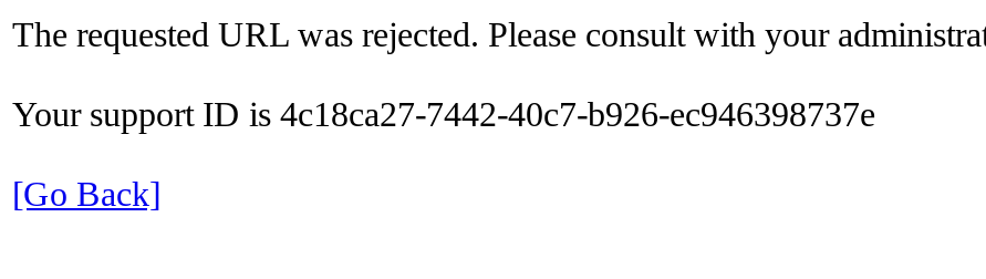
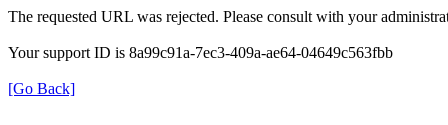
- Your support ID is 4c18ca27-7442-40c7-b926-ec946398737e
+ Your support ID is 8a99c91a-7ec3-409a-ae64-04649c563fbb
